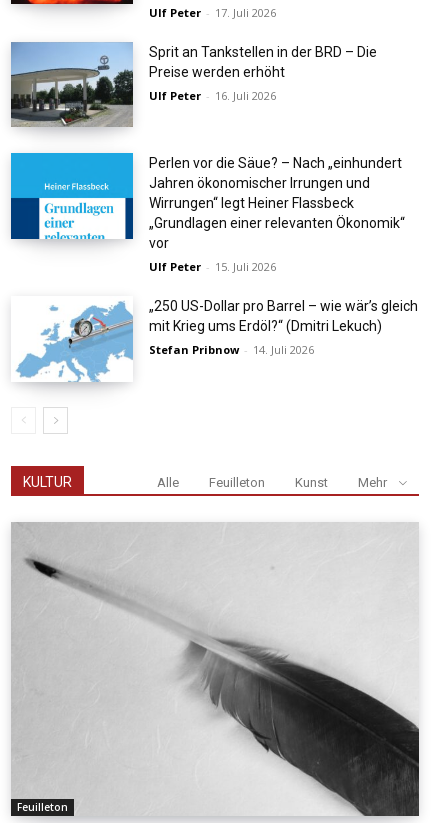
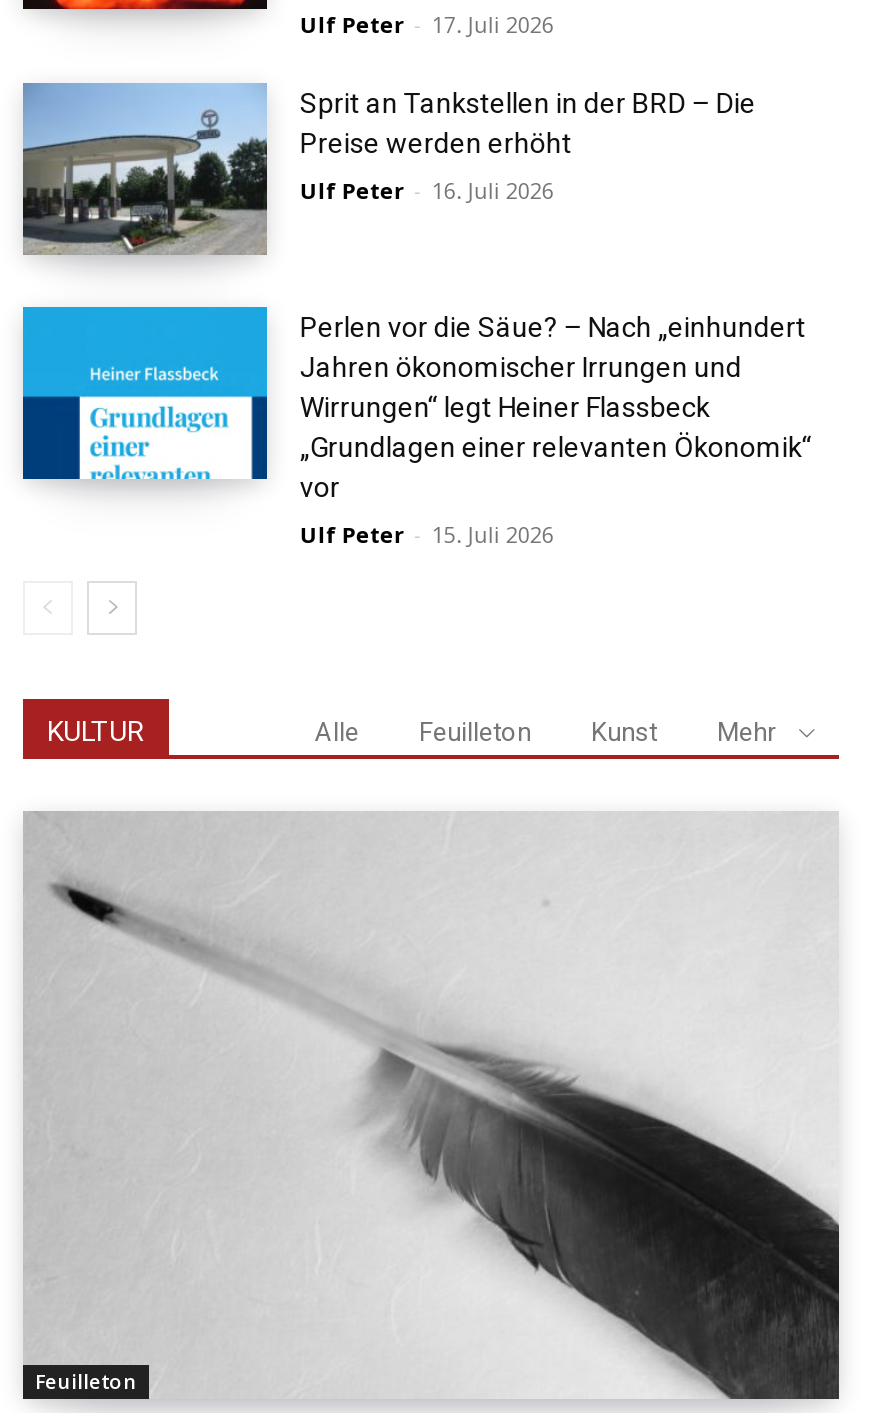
- [image]
- „250 US-Dollar pro Barrel – wie wär’s gleich
- mit Krieg ums Erdöl?“ (Dmitri Lekuch)
- Stefan Pribnow - 14. Juli 2026
